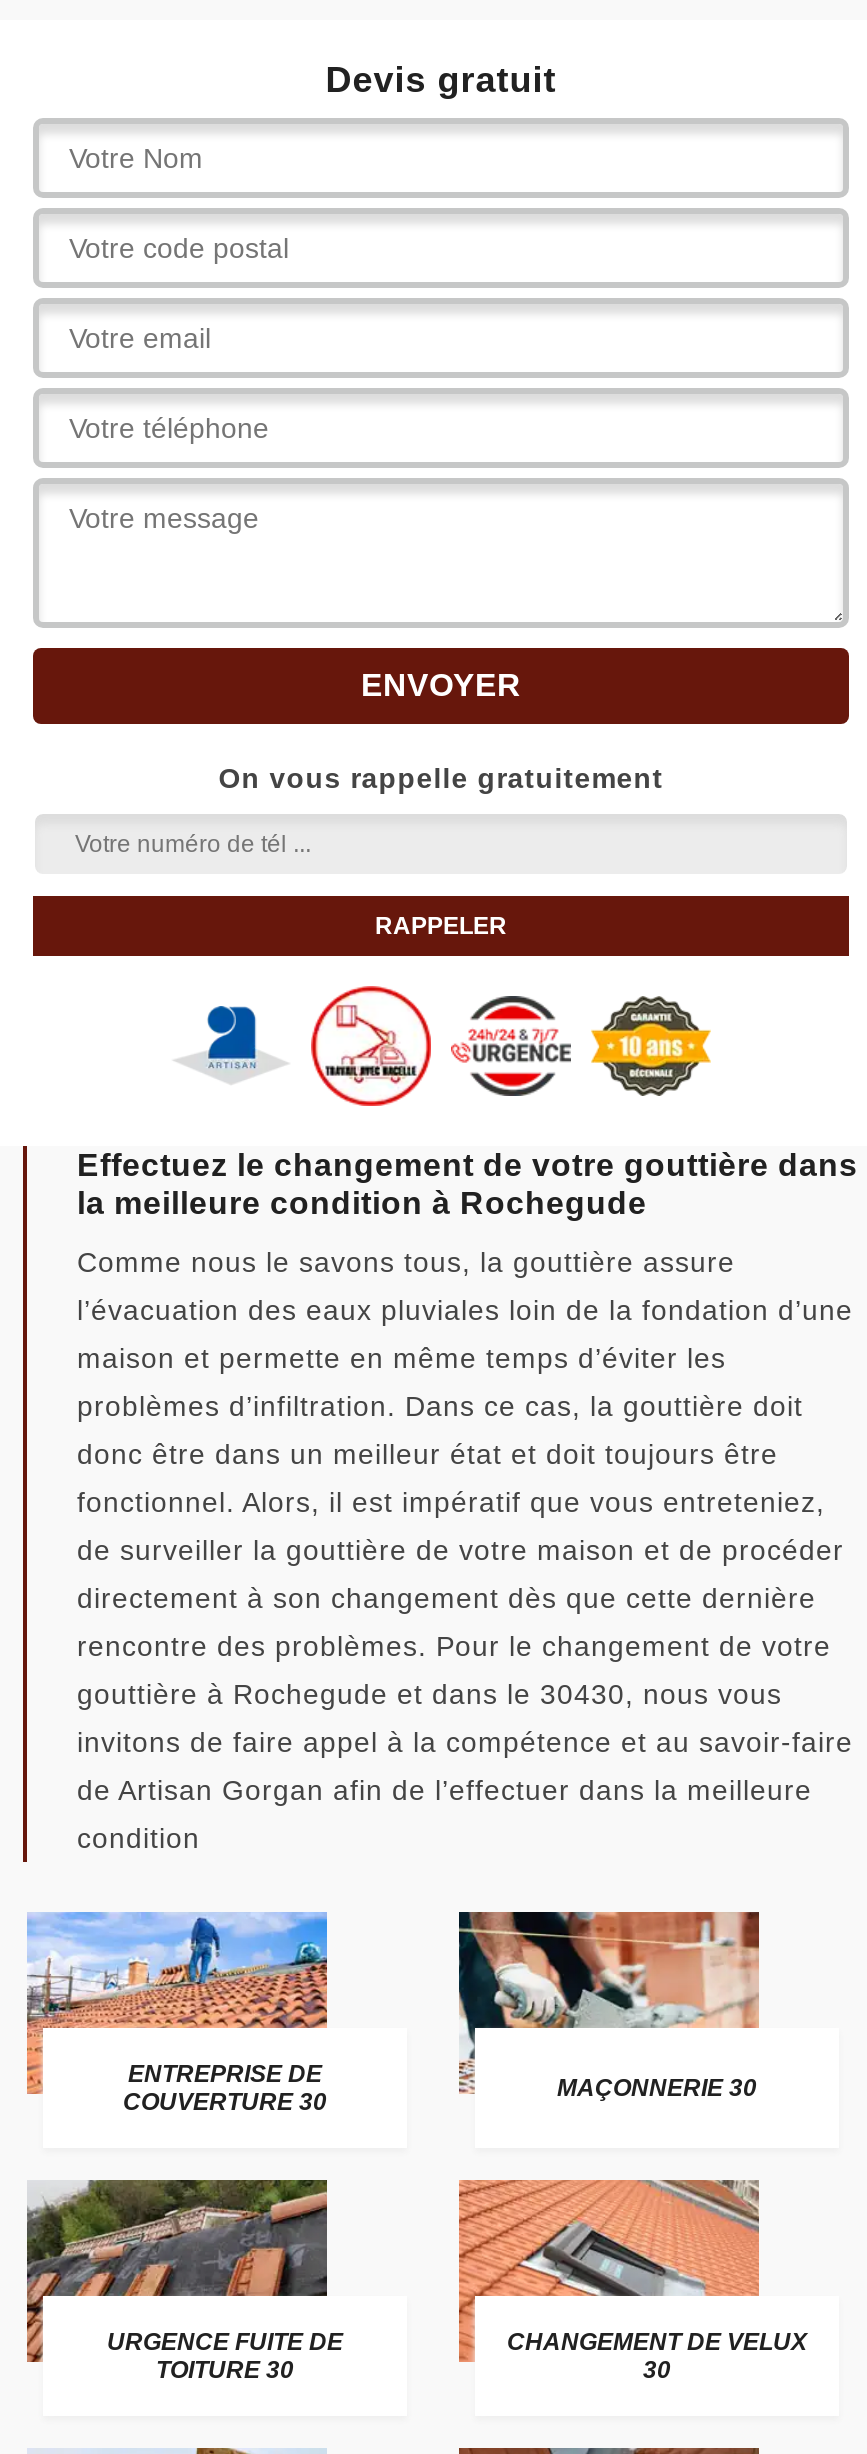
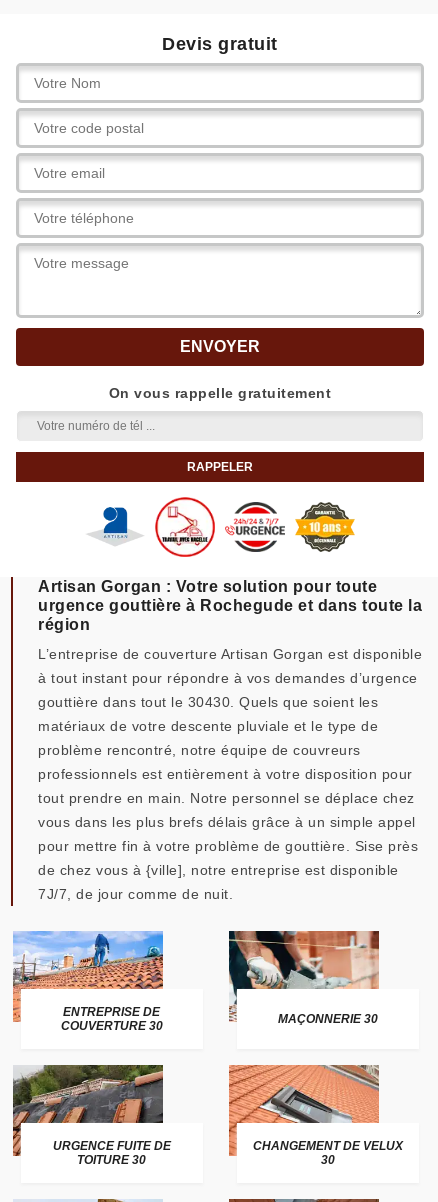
- Effectuez le changement de votre gouttière dans
- la meilleure condition à Rochegude
- Comme nous le savons tous, la gouttière assure
- l’évacuation des eaux pluviales loin de la fondation d’une
- maison et permette en même temps d’éviter les
- problèmes d’infiltration. Dans ce cas, la gouttière doit
- donc être dans un meilleur état et doit toujours être
- fonctionnel. Alors, il est impératif que vous entreteniez,
- de surveiller la gouttière de votre maison et de procéder
- directement à son changement dès que cette dernière
- rencontre des problèmes. Pour le changement de votre
- gouttière à Rochegude et dans le 30430, nous vous
- invitons de faire appel à la compétence et au savoir-faire
- de Artisan Gorgan afin de l’effectuer dans la meilleure
- condition
+ Artisan Gorgan : Votre solution pour toute
+ urgence gouttière à Rochegude et dans toute la
+ région
+ L’entreprise de couverture Artisan Gorgan est disponible
+ à tout instant pour répondre à vos demandes d’urgence
+ gouttière dans tout le 30430. Quels que soient les
+ matériaux de votre descente pluviale et le type de
+ problème rencontré, notre équipe de couvreurs
+ professionnels est entièrement à votre disposition pour
+ tout prendre en main. Notre personnel se déplace chez
+ vous dans les plus brefs délais grâce à un simple appel
+ pour mettre fin à votre problème de gouttière. Sise près
+ de chez vous à {ville], notre entreprise est disponible
+ 7J/7, de jour comme de nuit.
